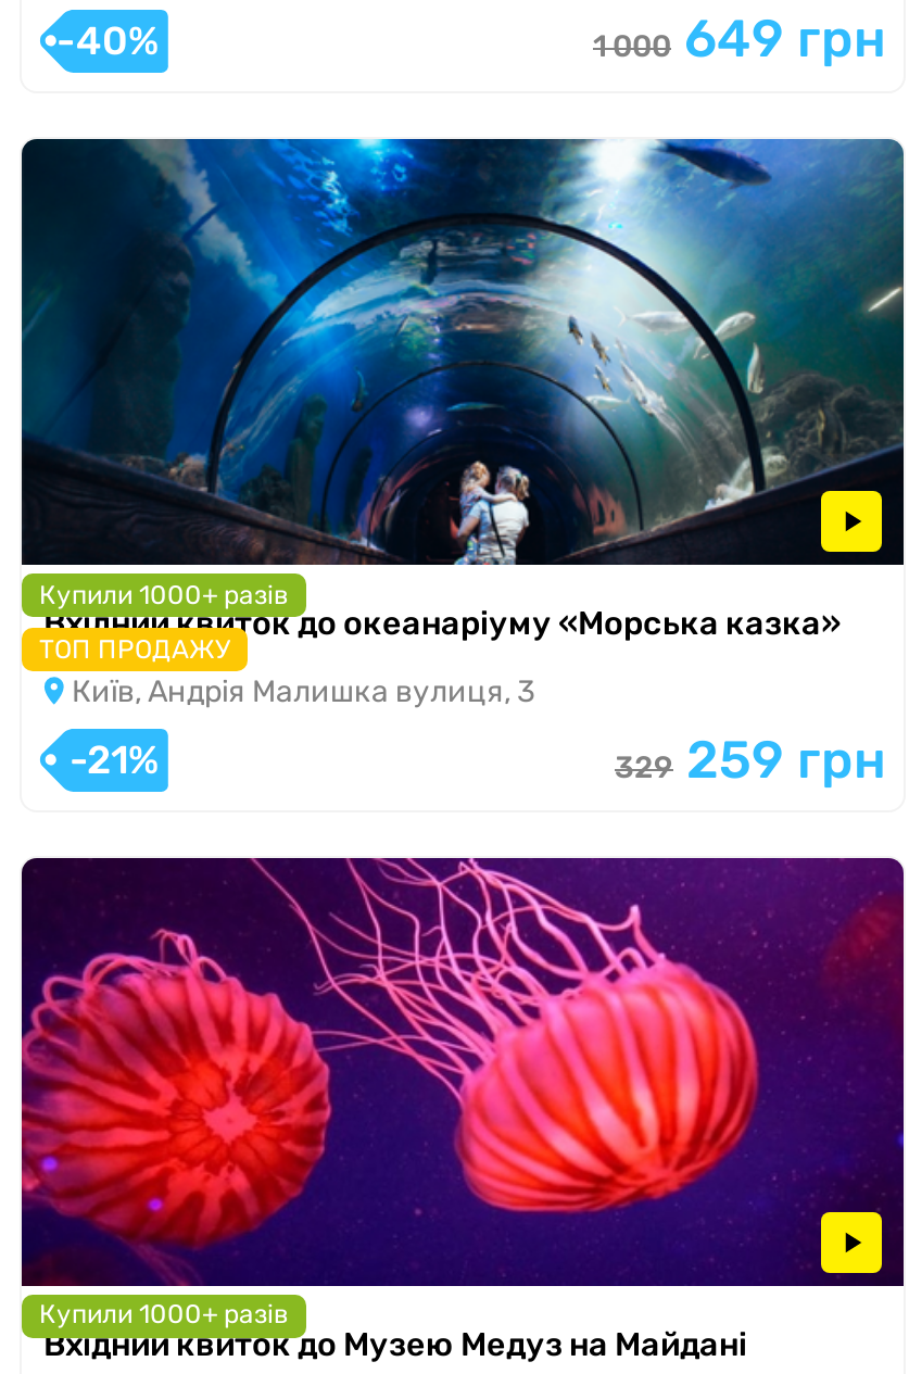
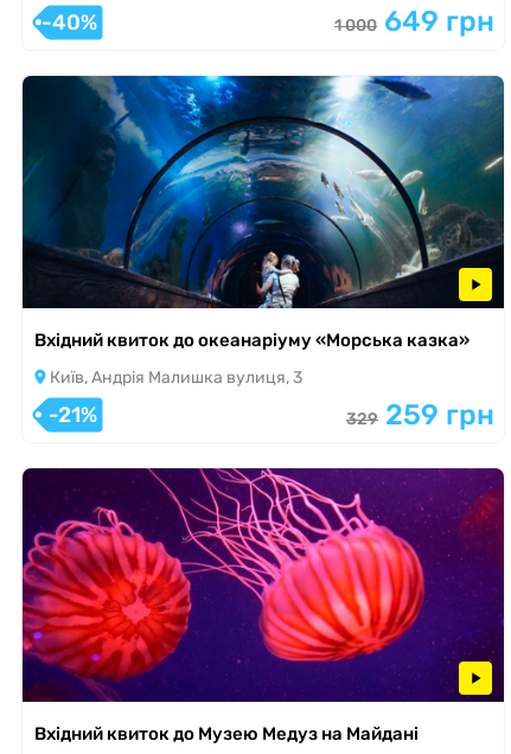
- Купили 1000+ разів
- ТОП ПРОДАЖУ

- Купили 1000+ разів
